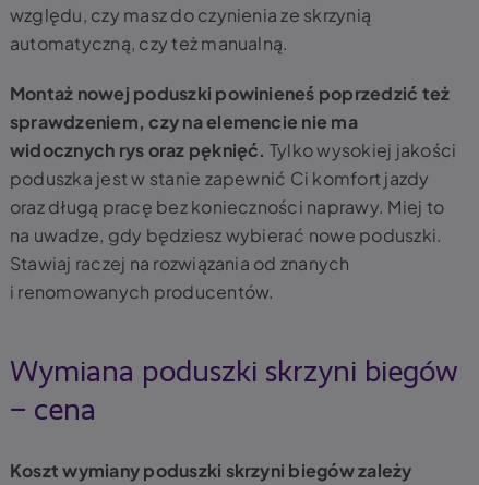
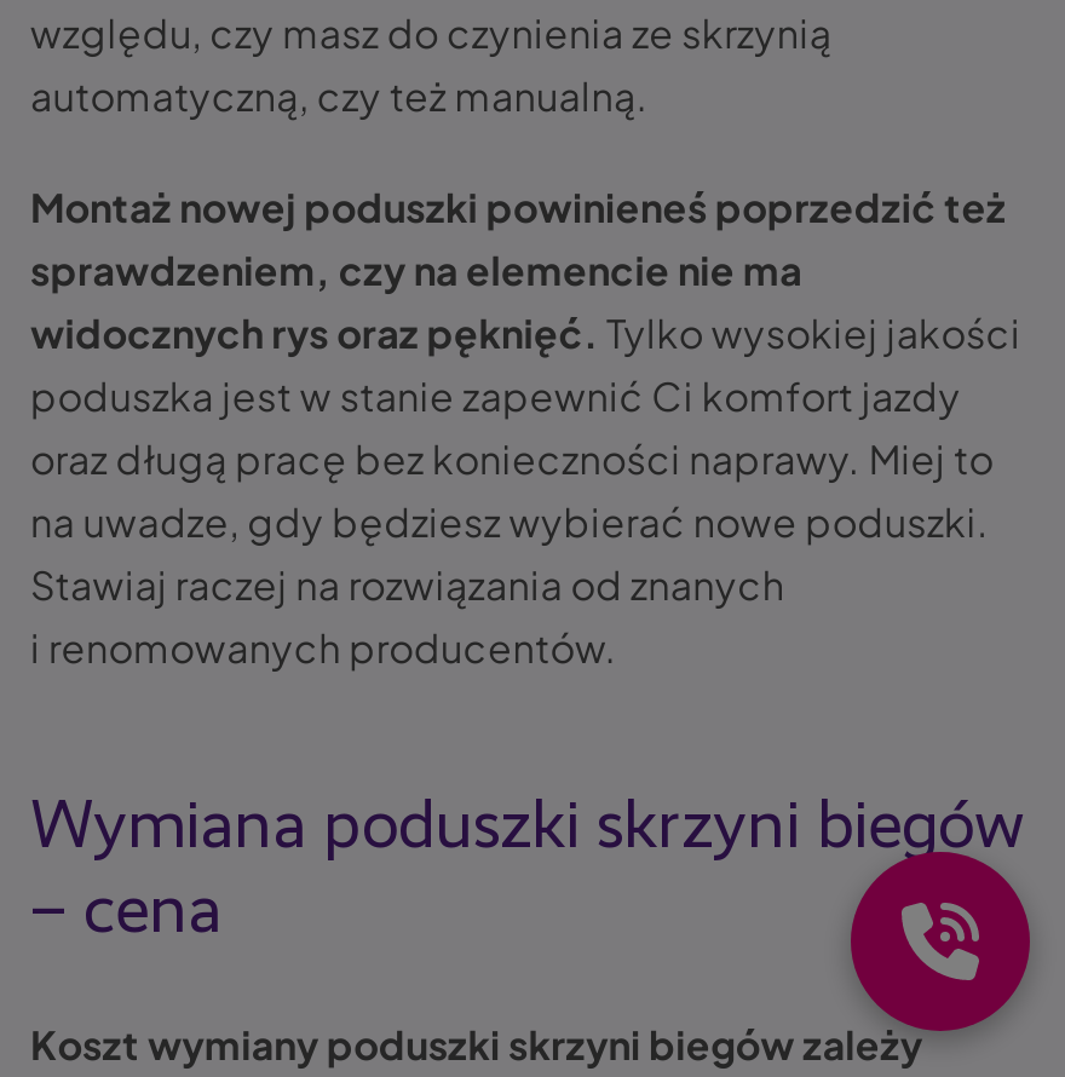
+ [image]
